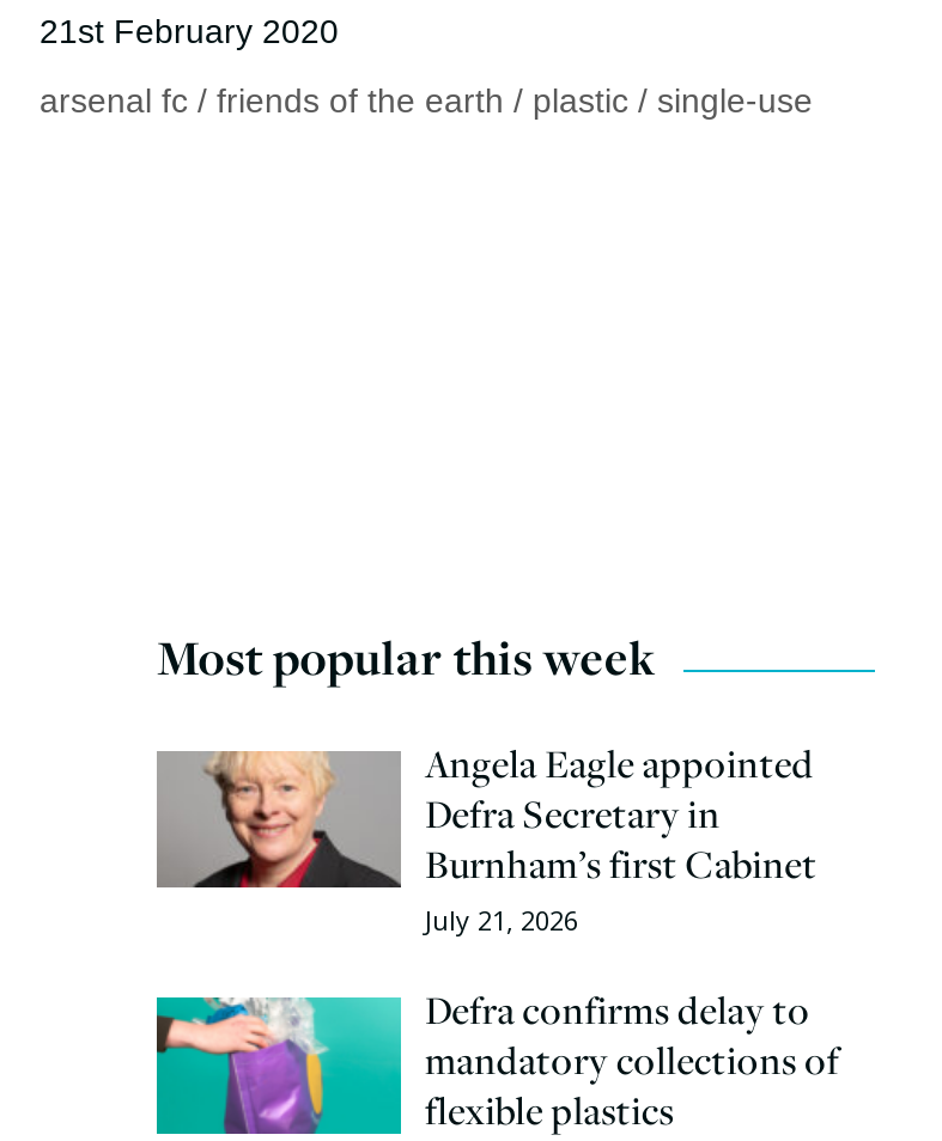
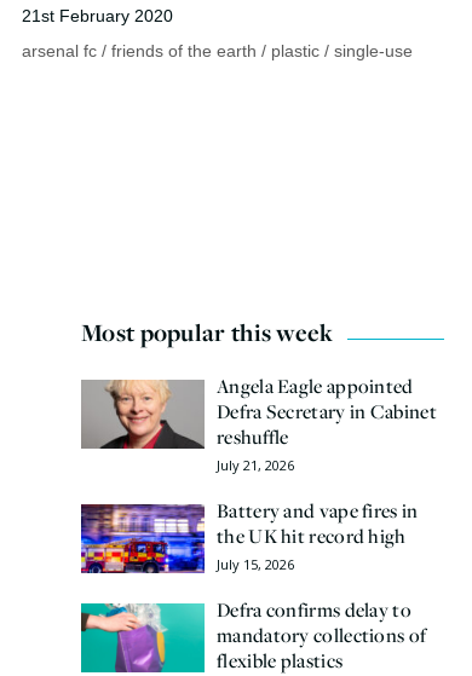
- Defra Secretary in
- Burnham’s first Cabinet
+ Defra Secretary in Cabinet
+ reshuffle

+ [image]
+ Battery and vape fires in
+ the UK hit record high
+ July 15, 2026
